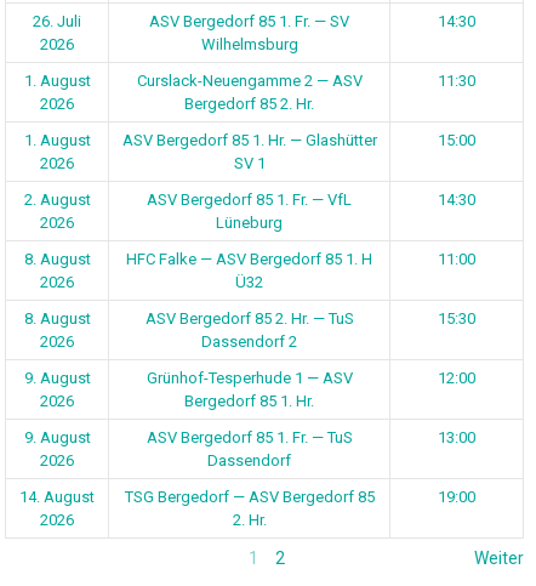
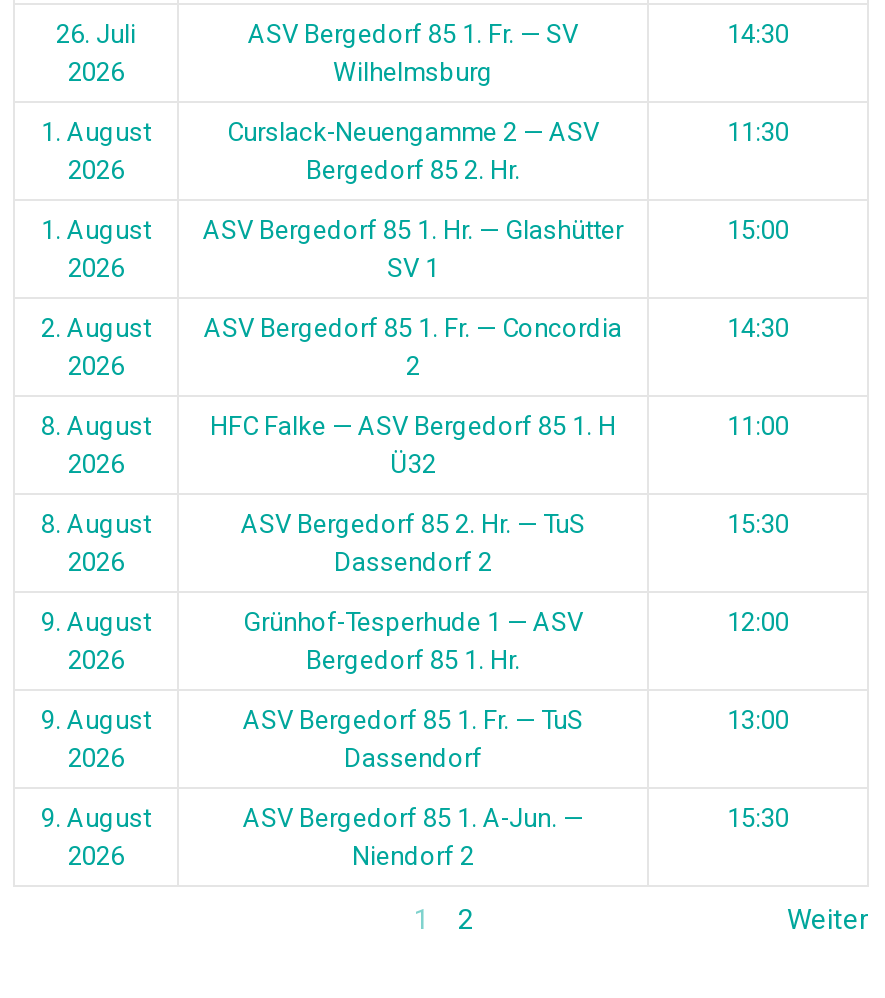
- ASV Bergedorf 85 1. Fr. — VfL
- Lüneburg
+ ASV Bergedorf 85 1. Fr. — Concordia
+ 2

- 14. August
+ 9. August

- TSG Bergedorf — ASV Bergedorf 85
- 2. Hr.
+ ASV Bergedorf 85 1. A-Jun. —
+ Niendorf 2

- 19:00
+ 15:30
